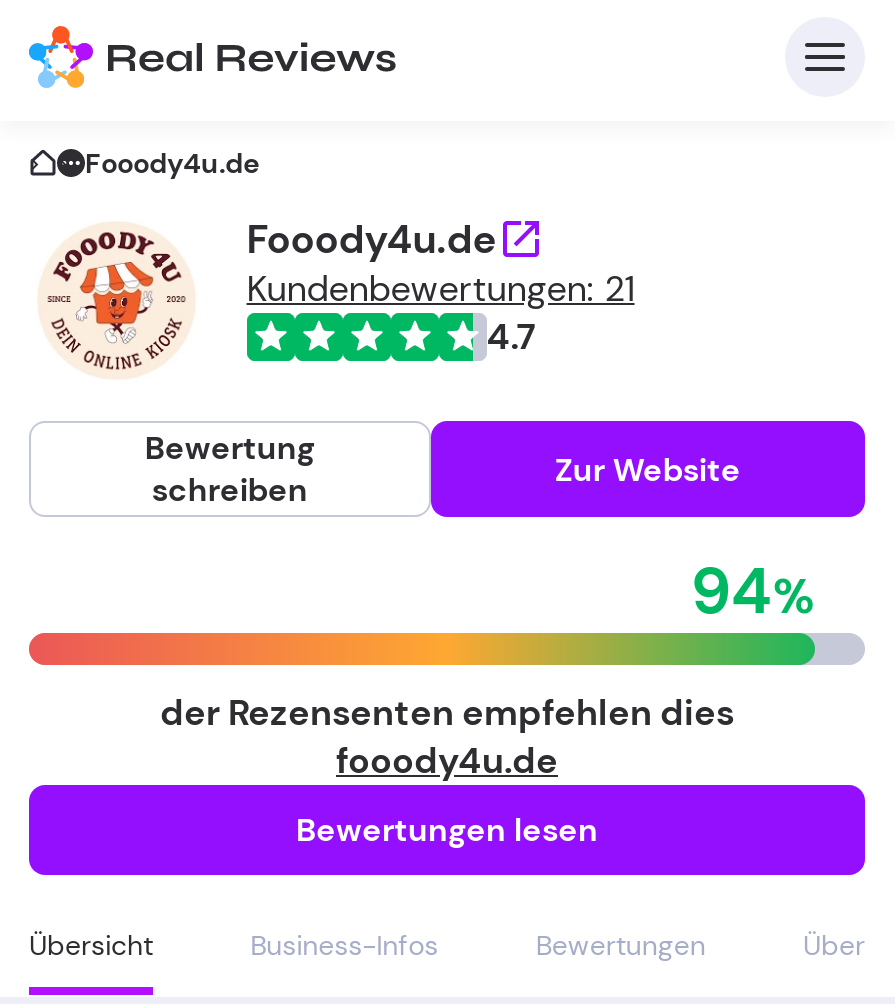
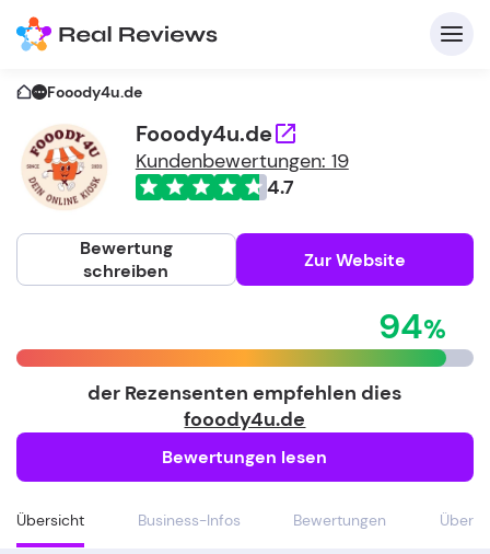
- Kundenbewertungen: 21
+ Kundenbewertungen: 19
